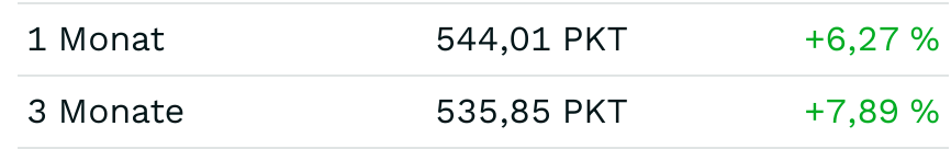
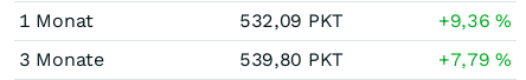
- 544,01 PKT
+ 532,09 PKT

- +6,27%
+ +9,36%

- 535,85 PKT
+ 539,80 PKT

- +7,89%
+ +7,79%
